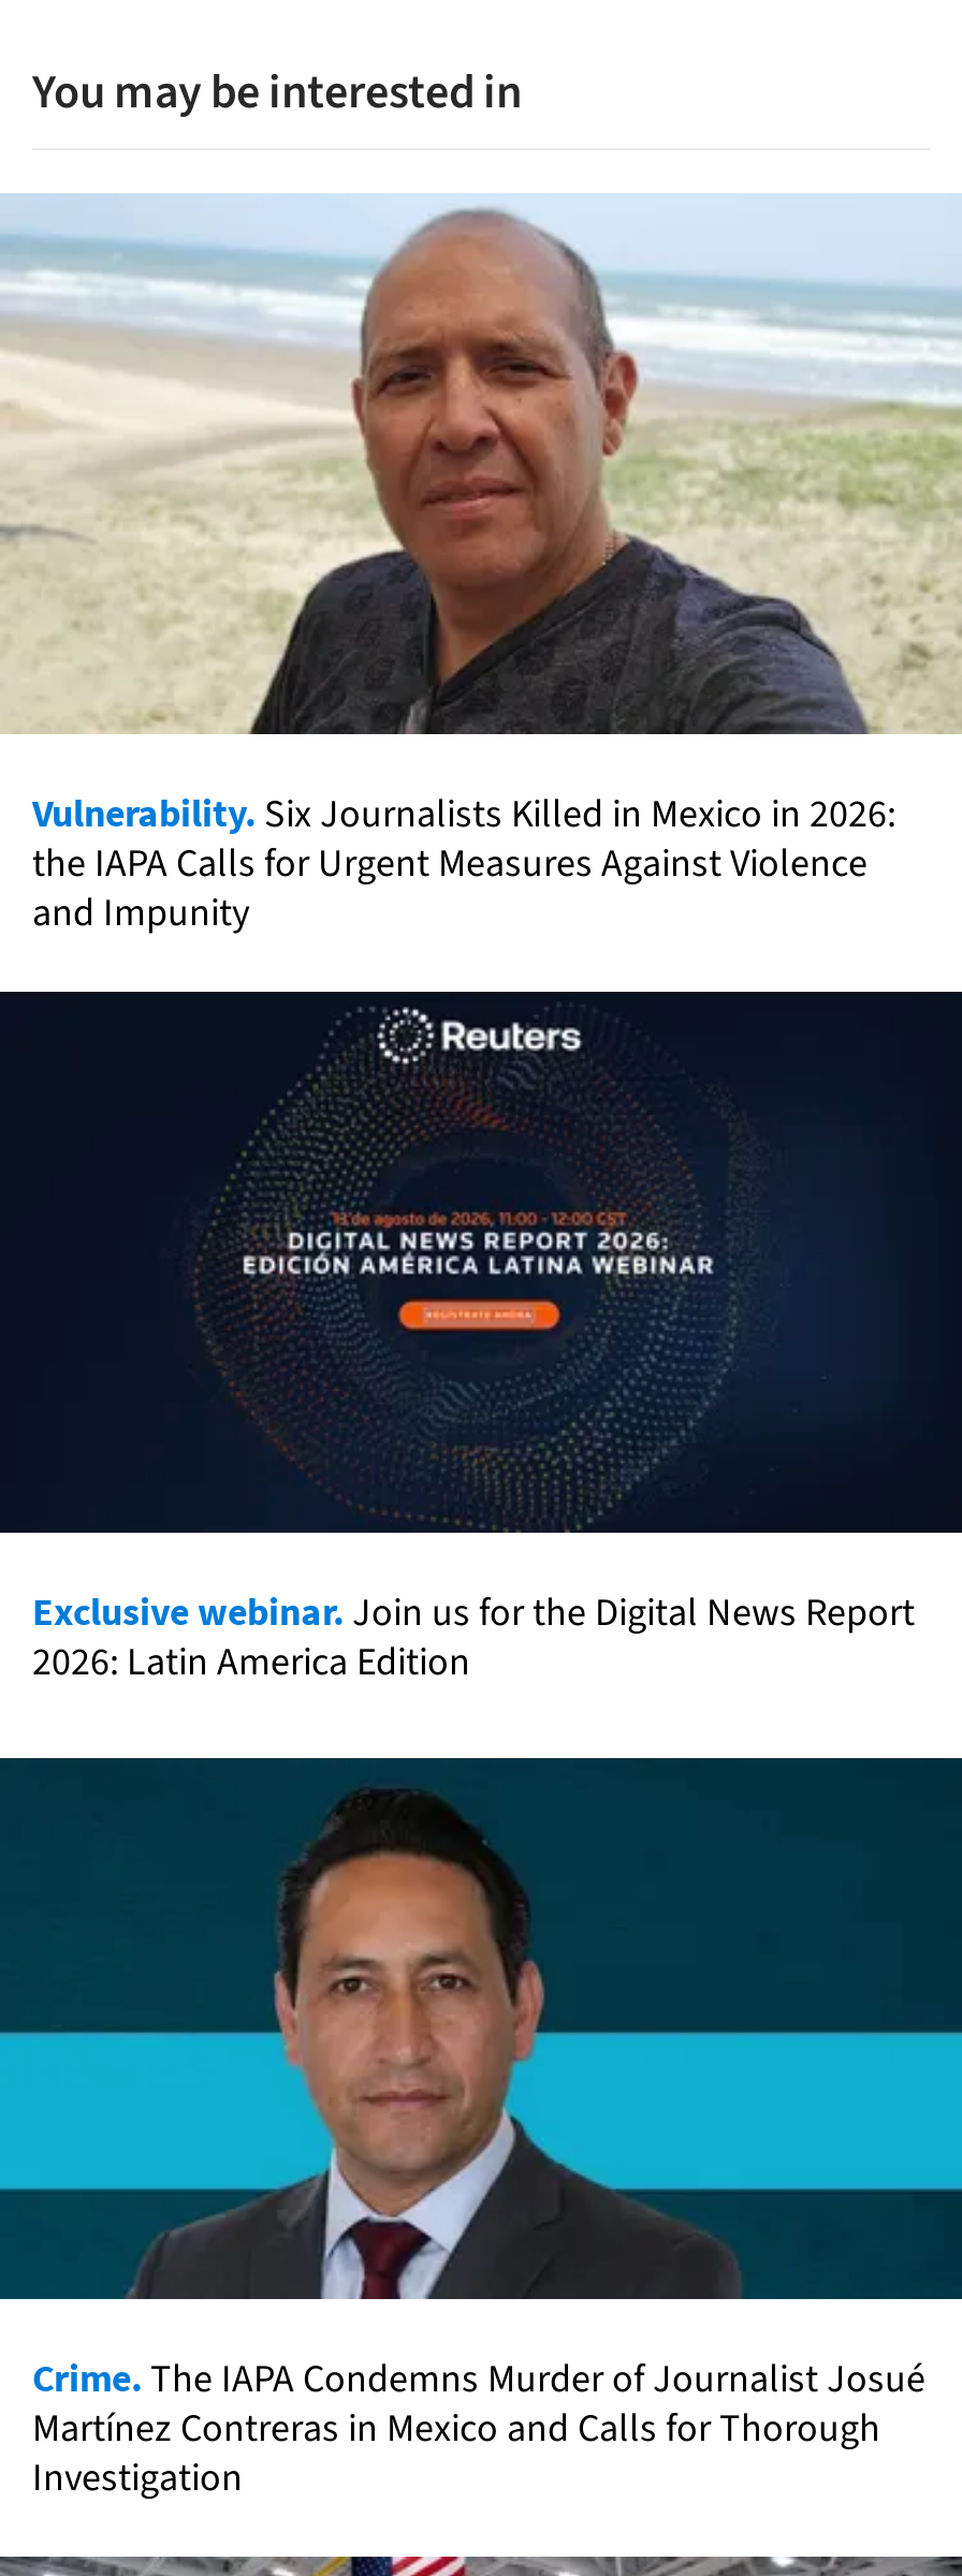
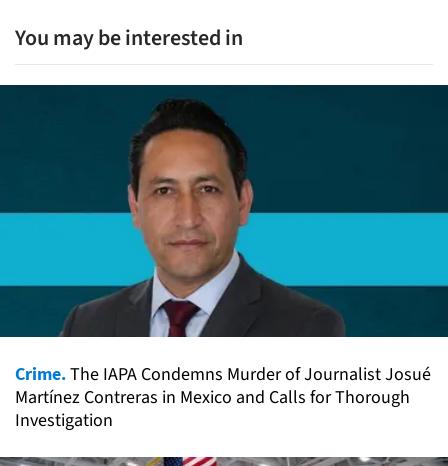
- [image]
- Vulnerability. Six Journalists Killed in Mexico in 2026:
- the IAPA Calls for Urgent Measures Against Violence
- and Impunity

- [image]
- Exclusive webinar. Join us for the Digital News Report
- 2026: Latin America Edition
